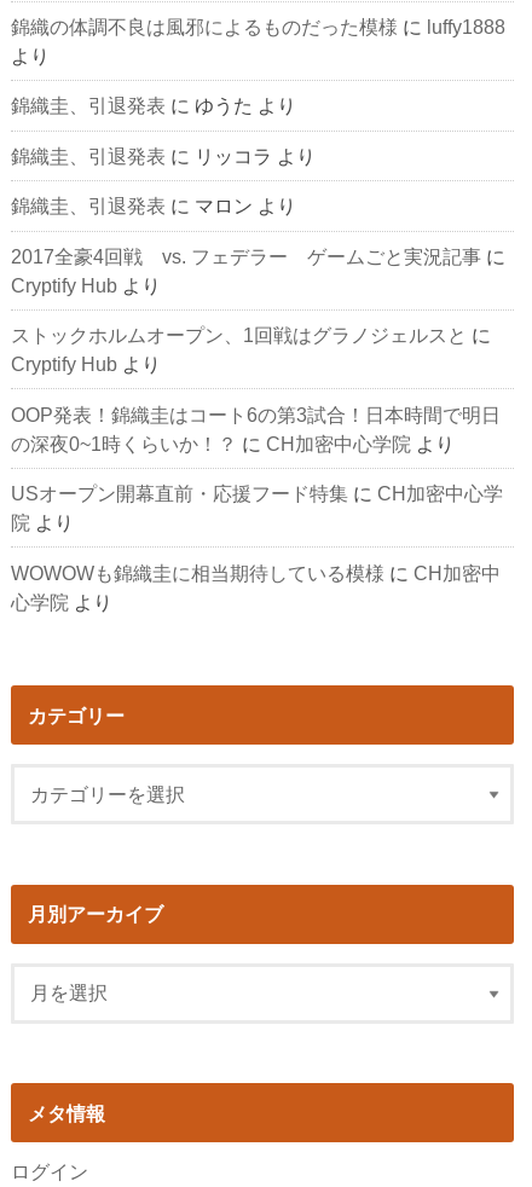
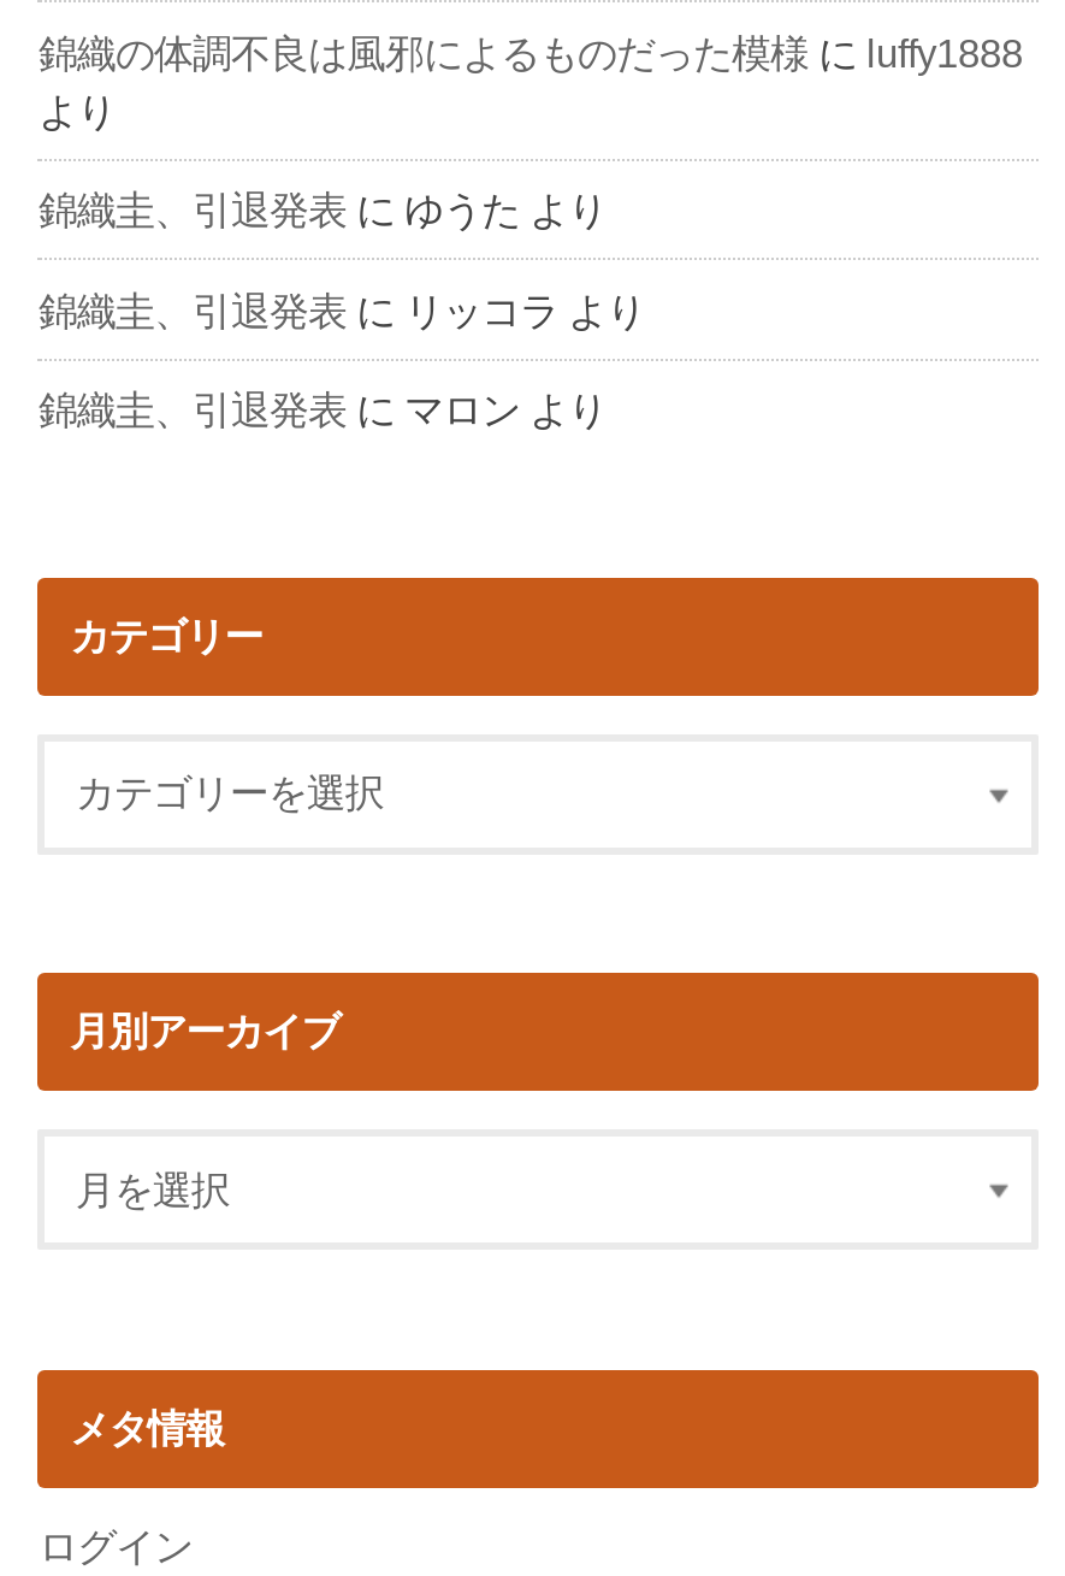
- 2017全豪4回戦 vs. フェデラー ゲームごと実況記事に
- Cryptify Hubより
- ストックホルムオープン、1回戦はグラノジェルスとに
- Cryptify Hubより
- OOP発表！錦織圭はコート6の第3試合！日本時間で明日
- の深夜0~1時くらいか！？にCH加密中心学院より
- USオープン開幕直前・応援フード特集にCH加密中心学
- 院より
- WOWOWも錦織圭に相当期待している模様にCH加密中
- 心学院より
